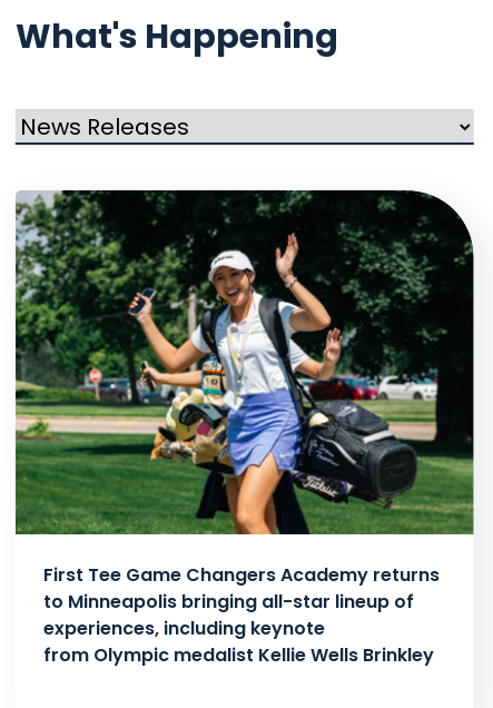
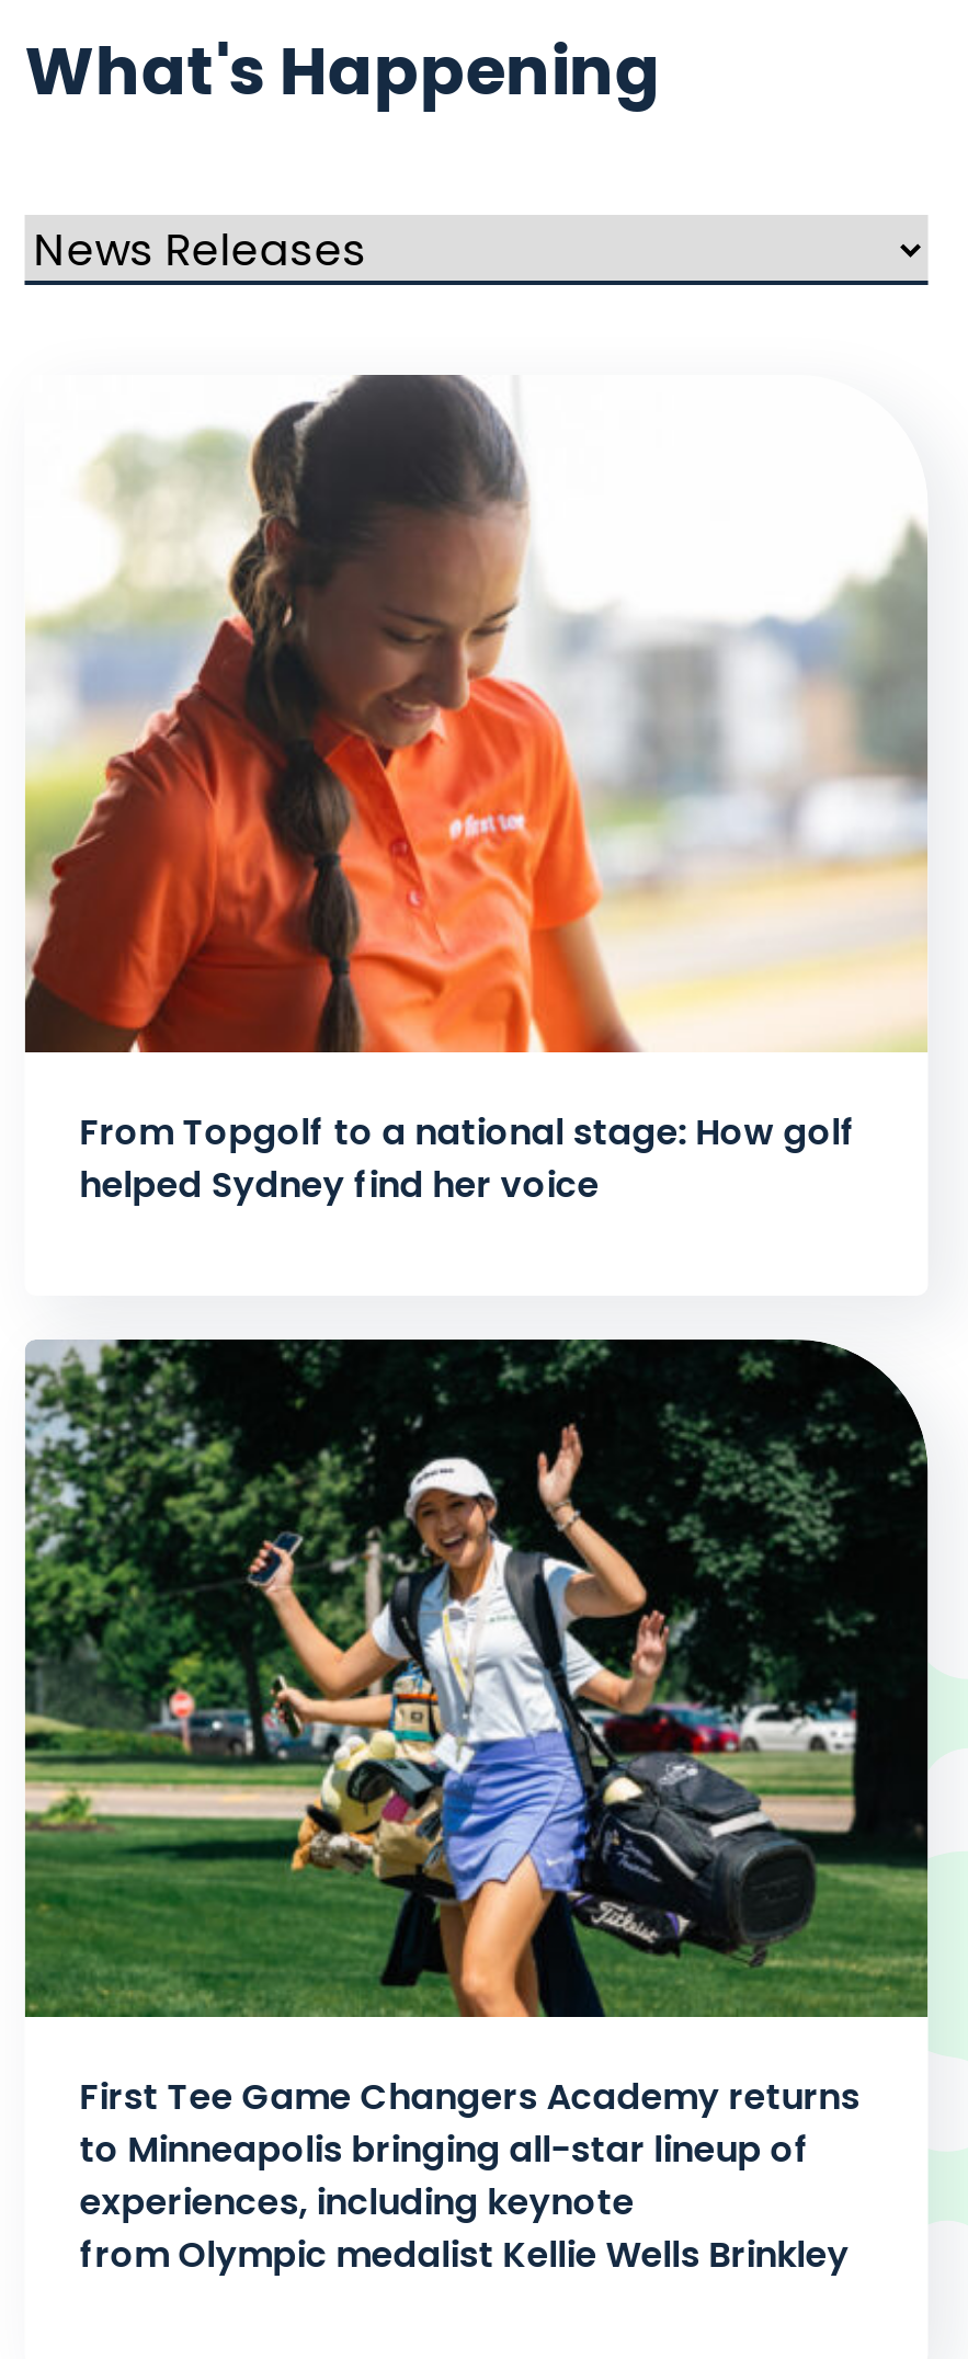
+ [image]
+ From Topgolf to a national stage: How golf
+ helped Sydney find her voice
